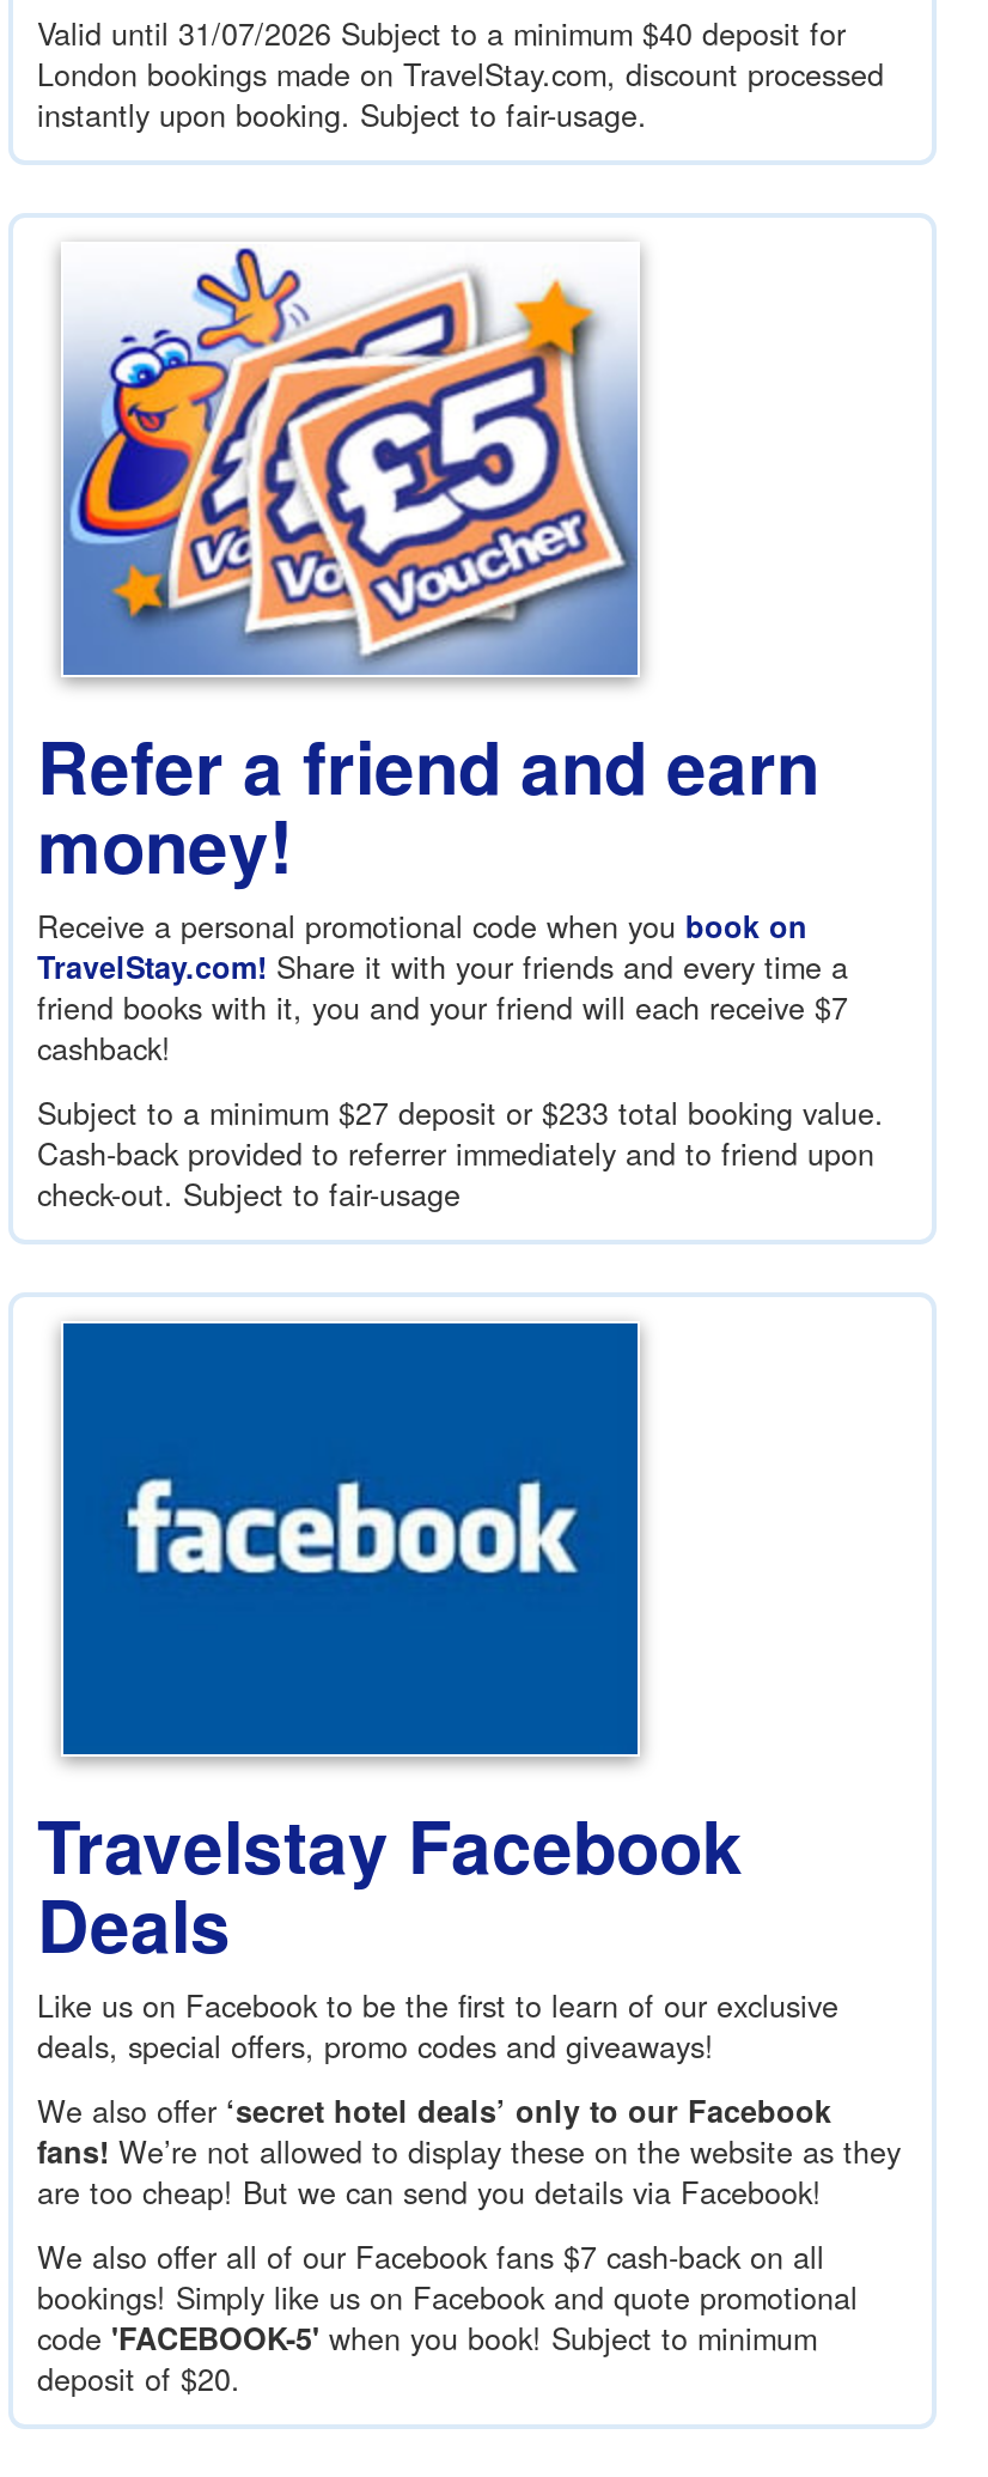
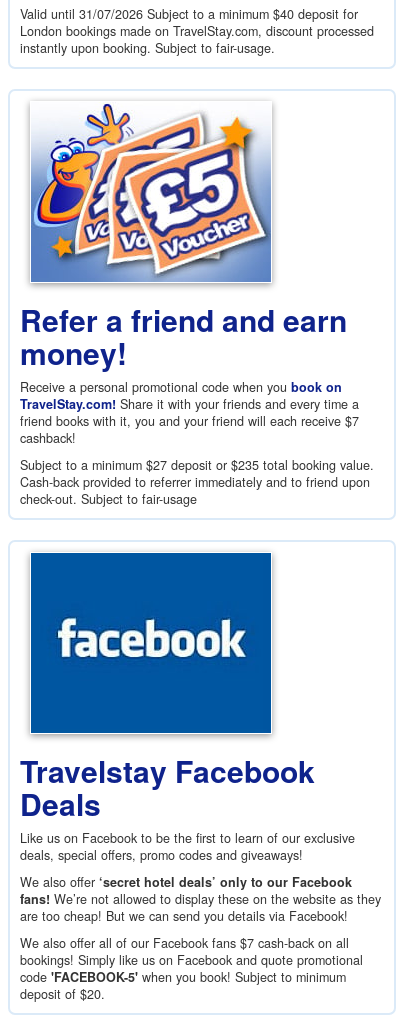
- Subject to a minimum $27 deposit or $233 total booking value.
+ Subject to a minimum $27 deposit or $235 total booking value.
